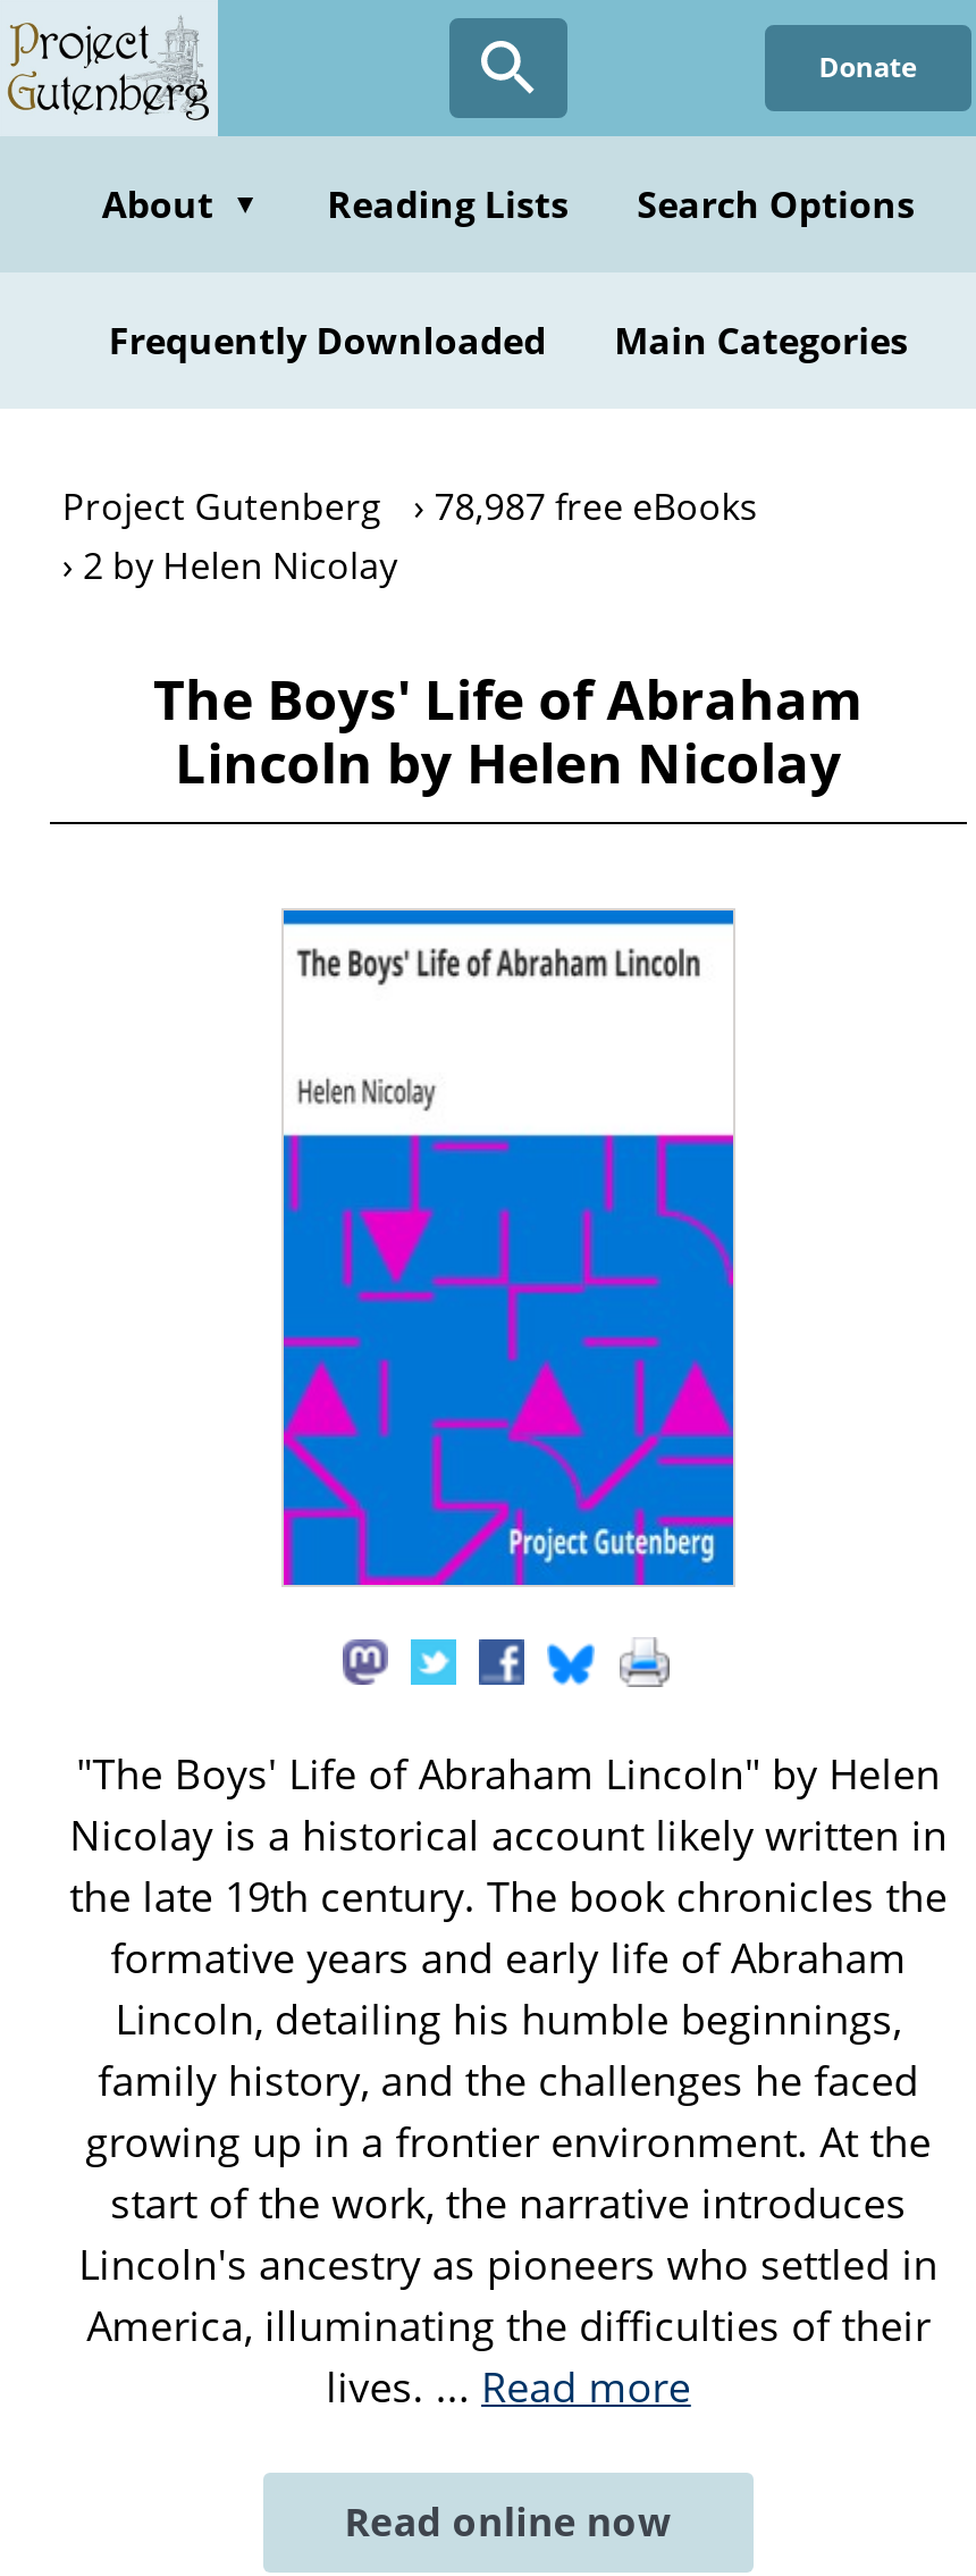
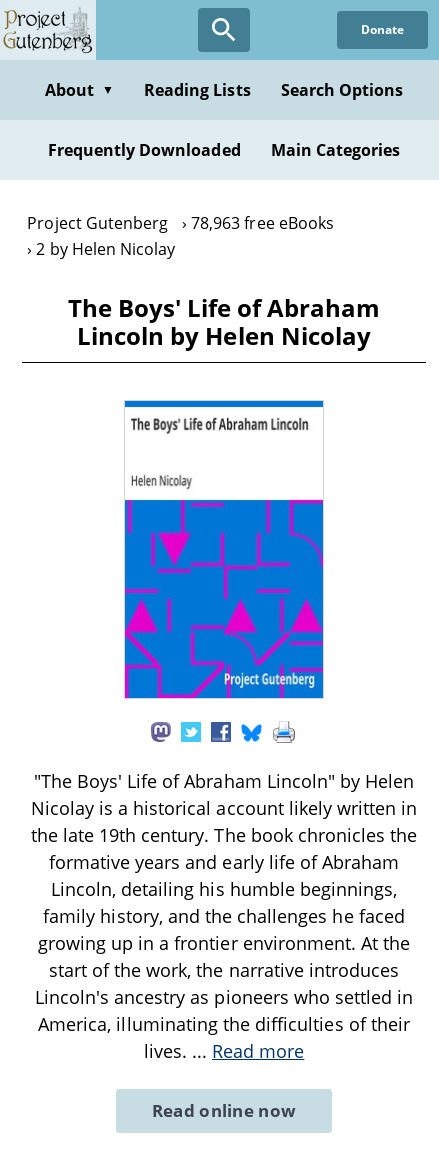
- Project Gutenberg 78,987 free eBooks
+ Project Gutenberg 78,963 free eBooks
